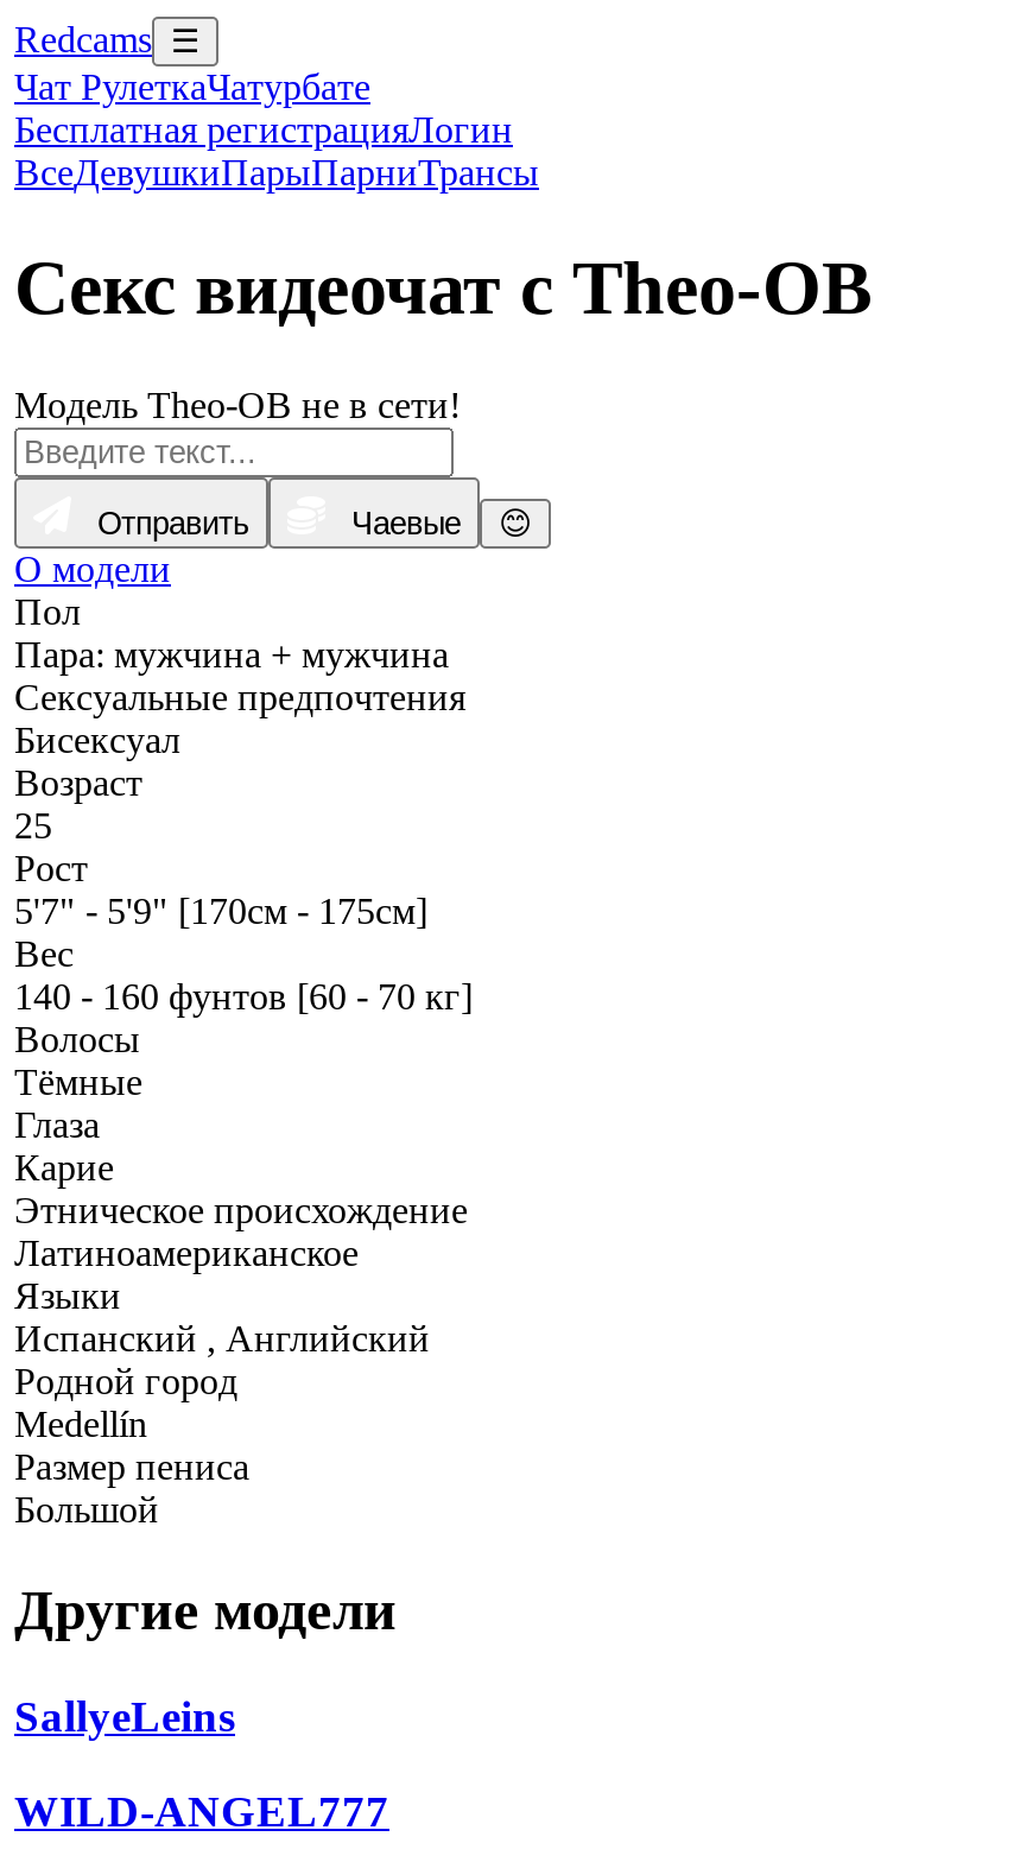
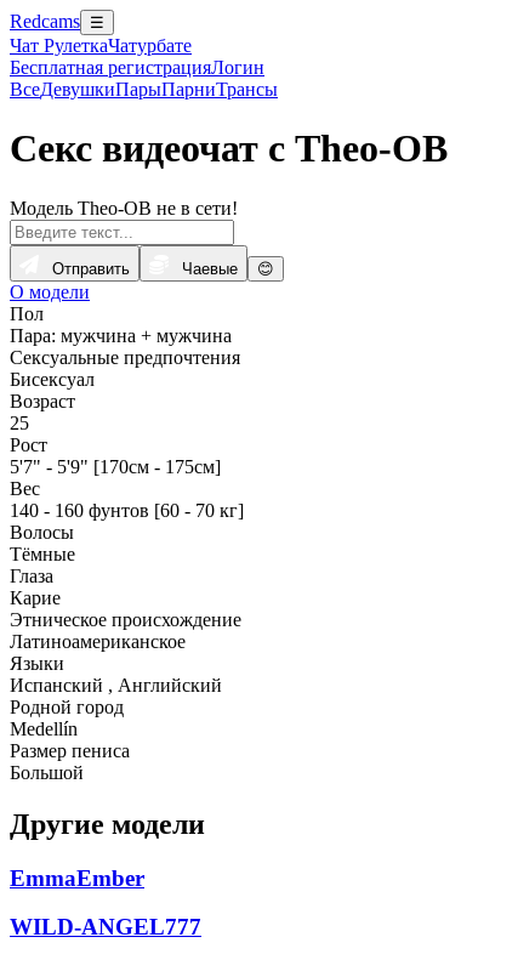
- SallyeLeins
+ EmmaEmber
